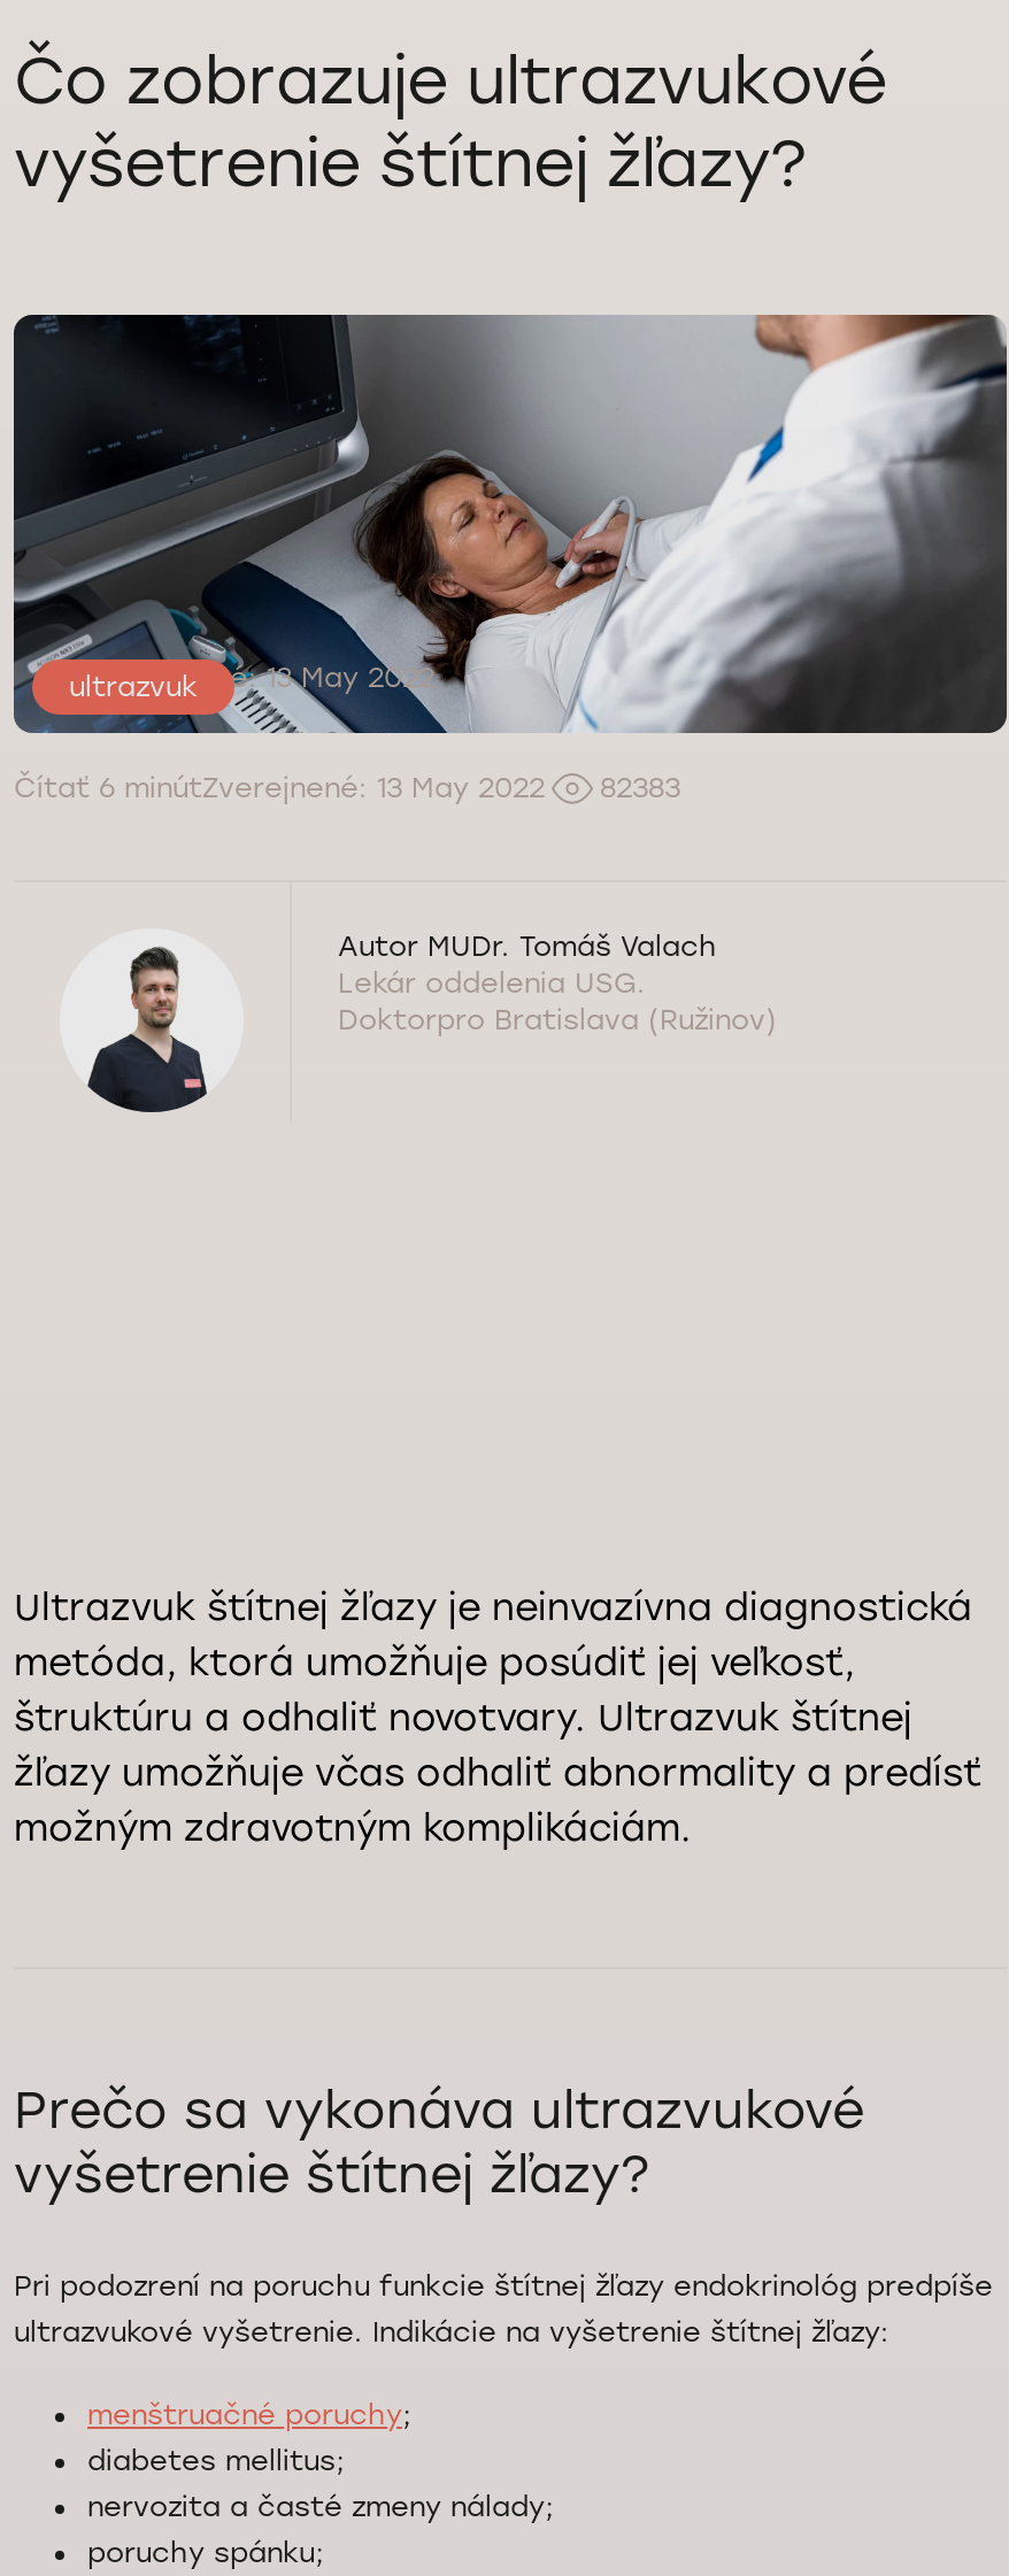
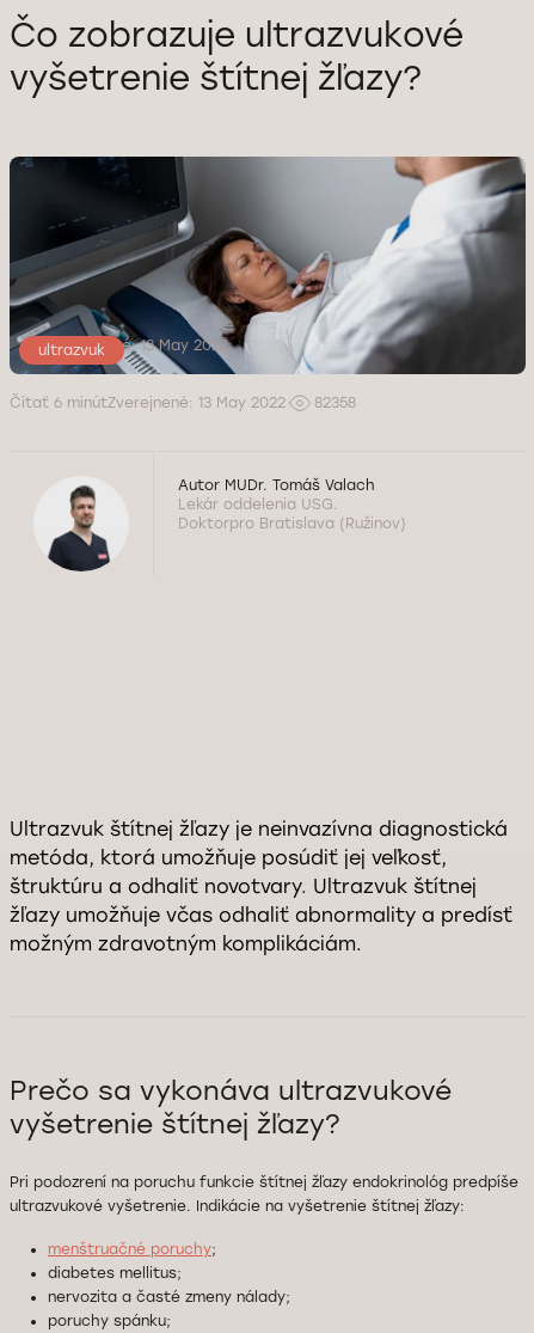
- Čítať 6 minútZverejnené: 13 May 2022 82383
+ Čítať 6 minútZverejnené: 13 May 2022 82358
